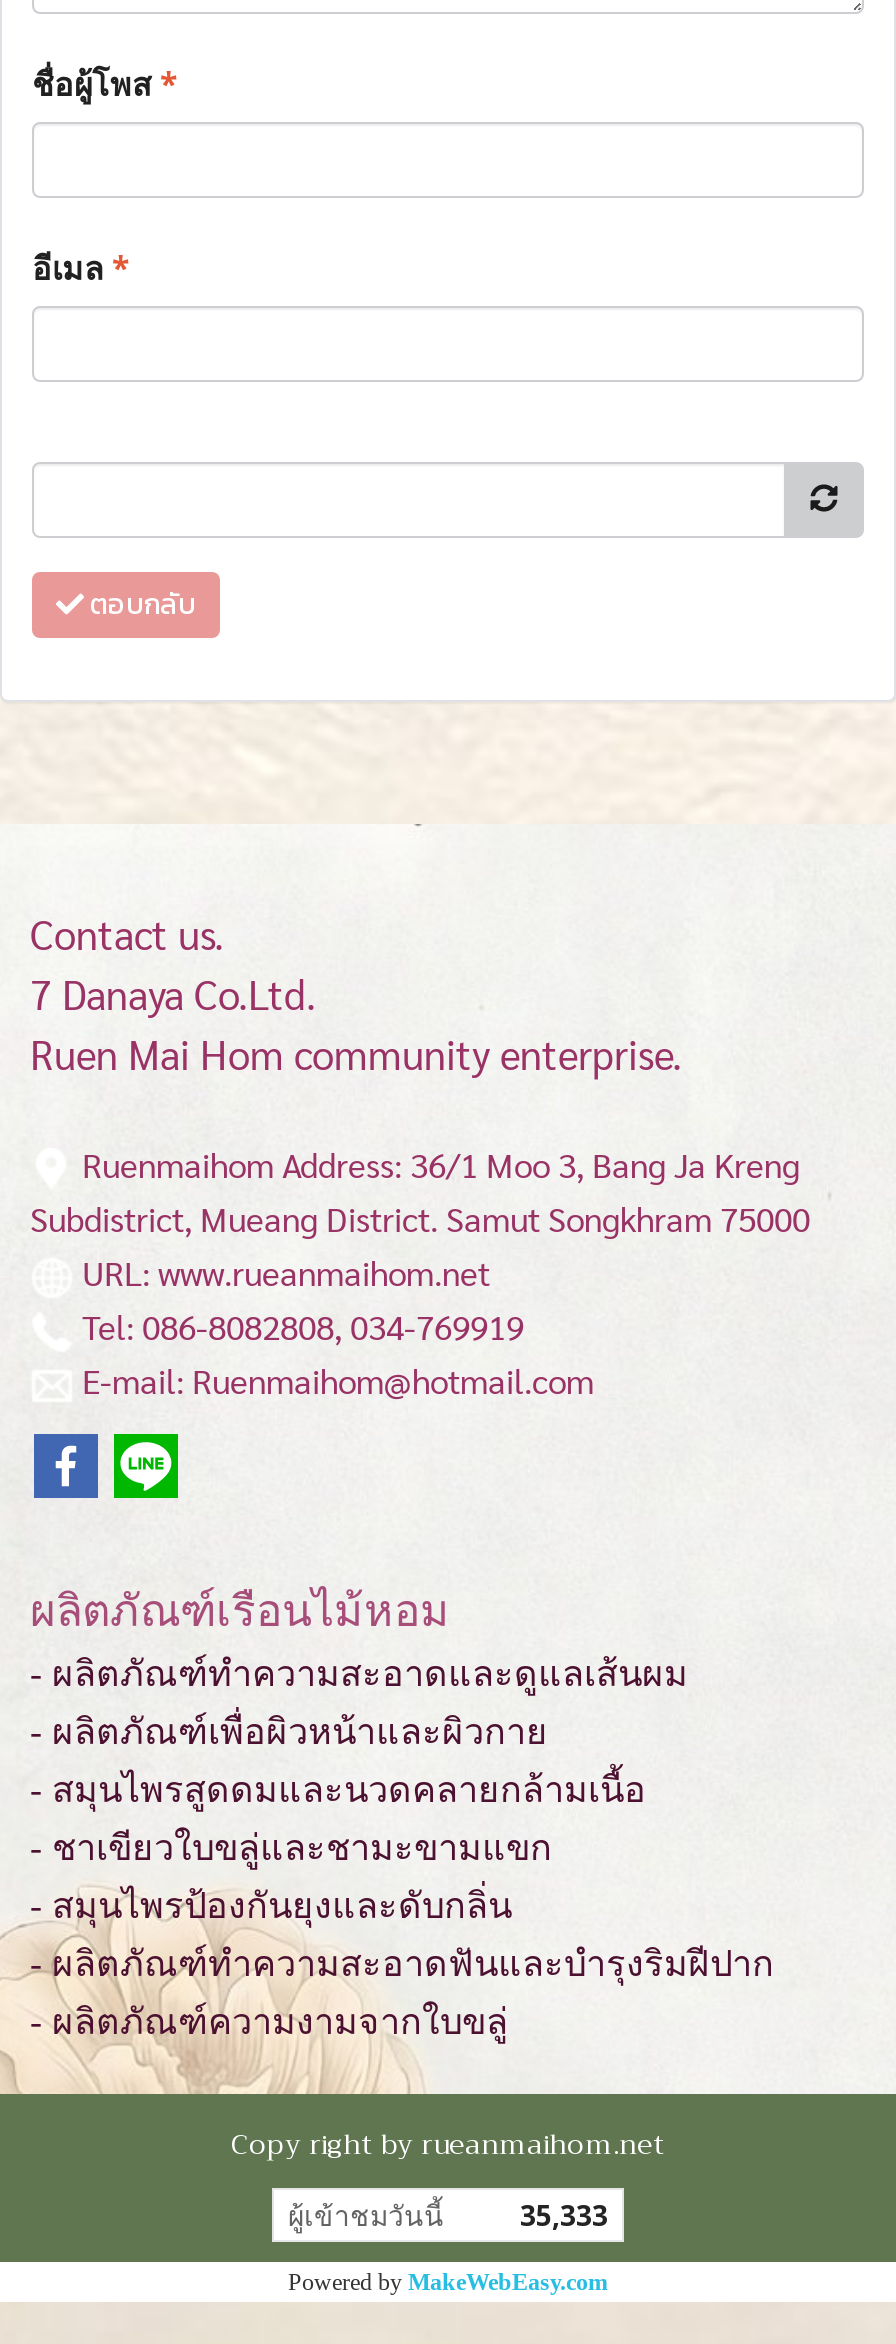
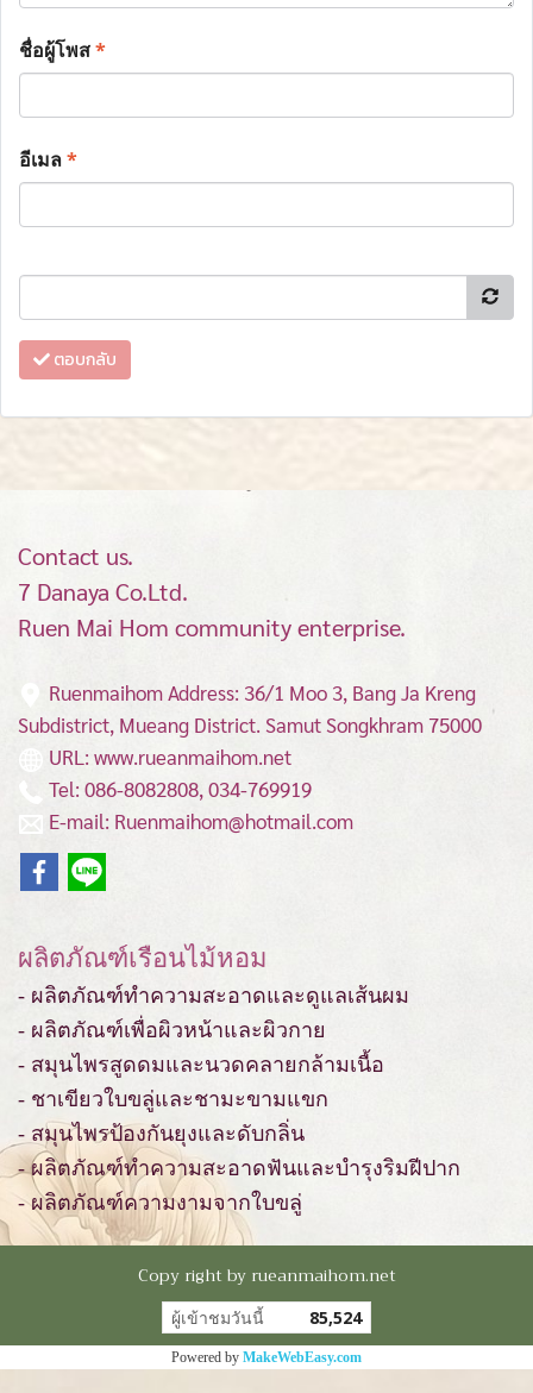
- ผู้เข้าชมวันนี้ 35,333
+ ผู้เข้าชมวันนี้ 85,524
